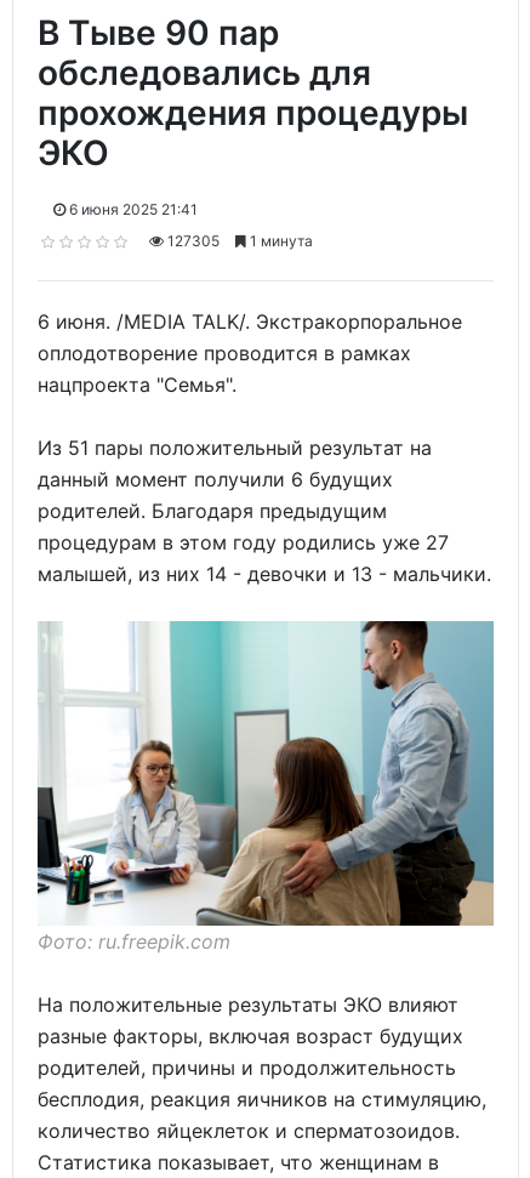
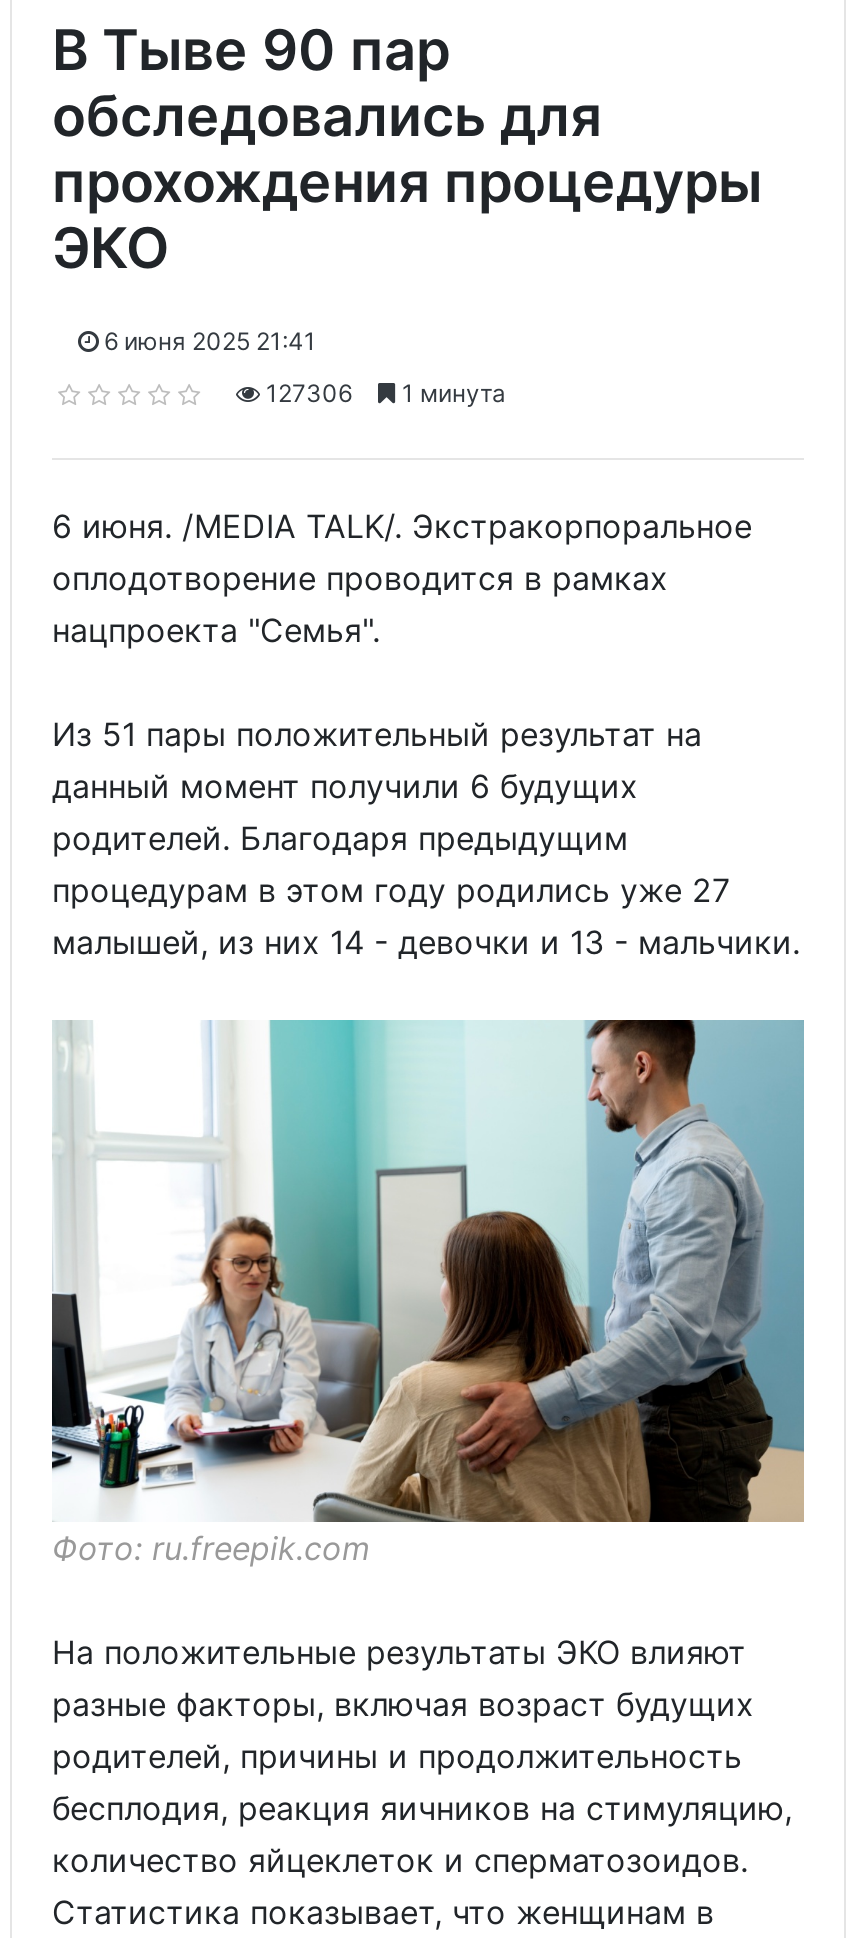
- 127305
+ 127306
